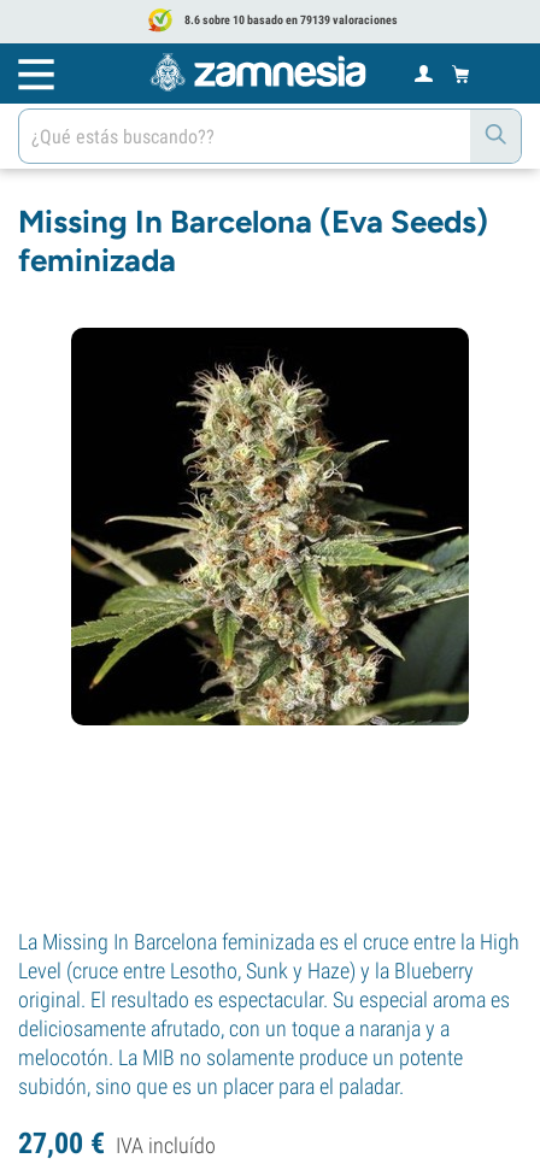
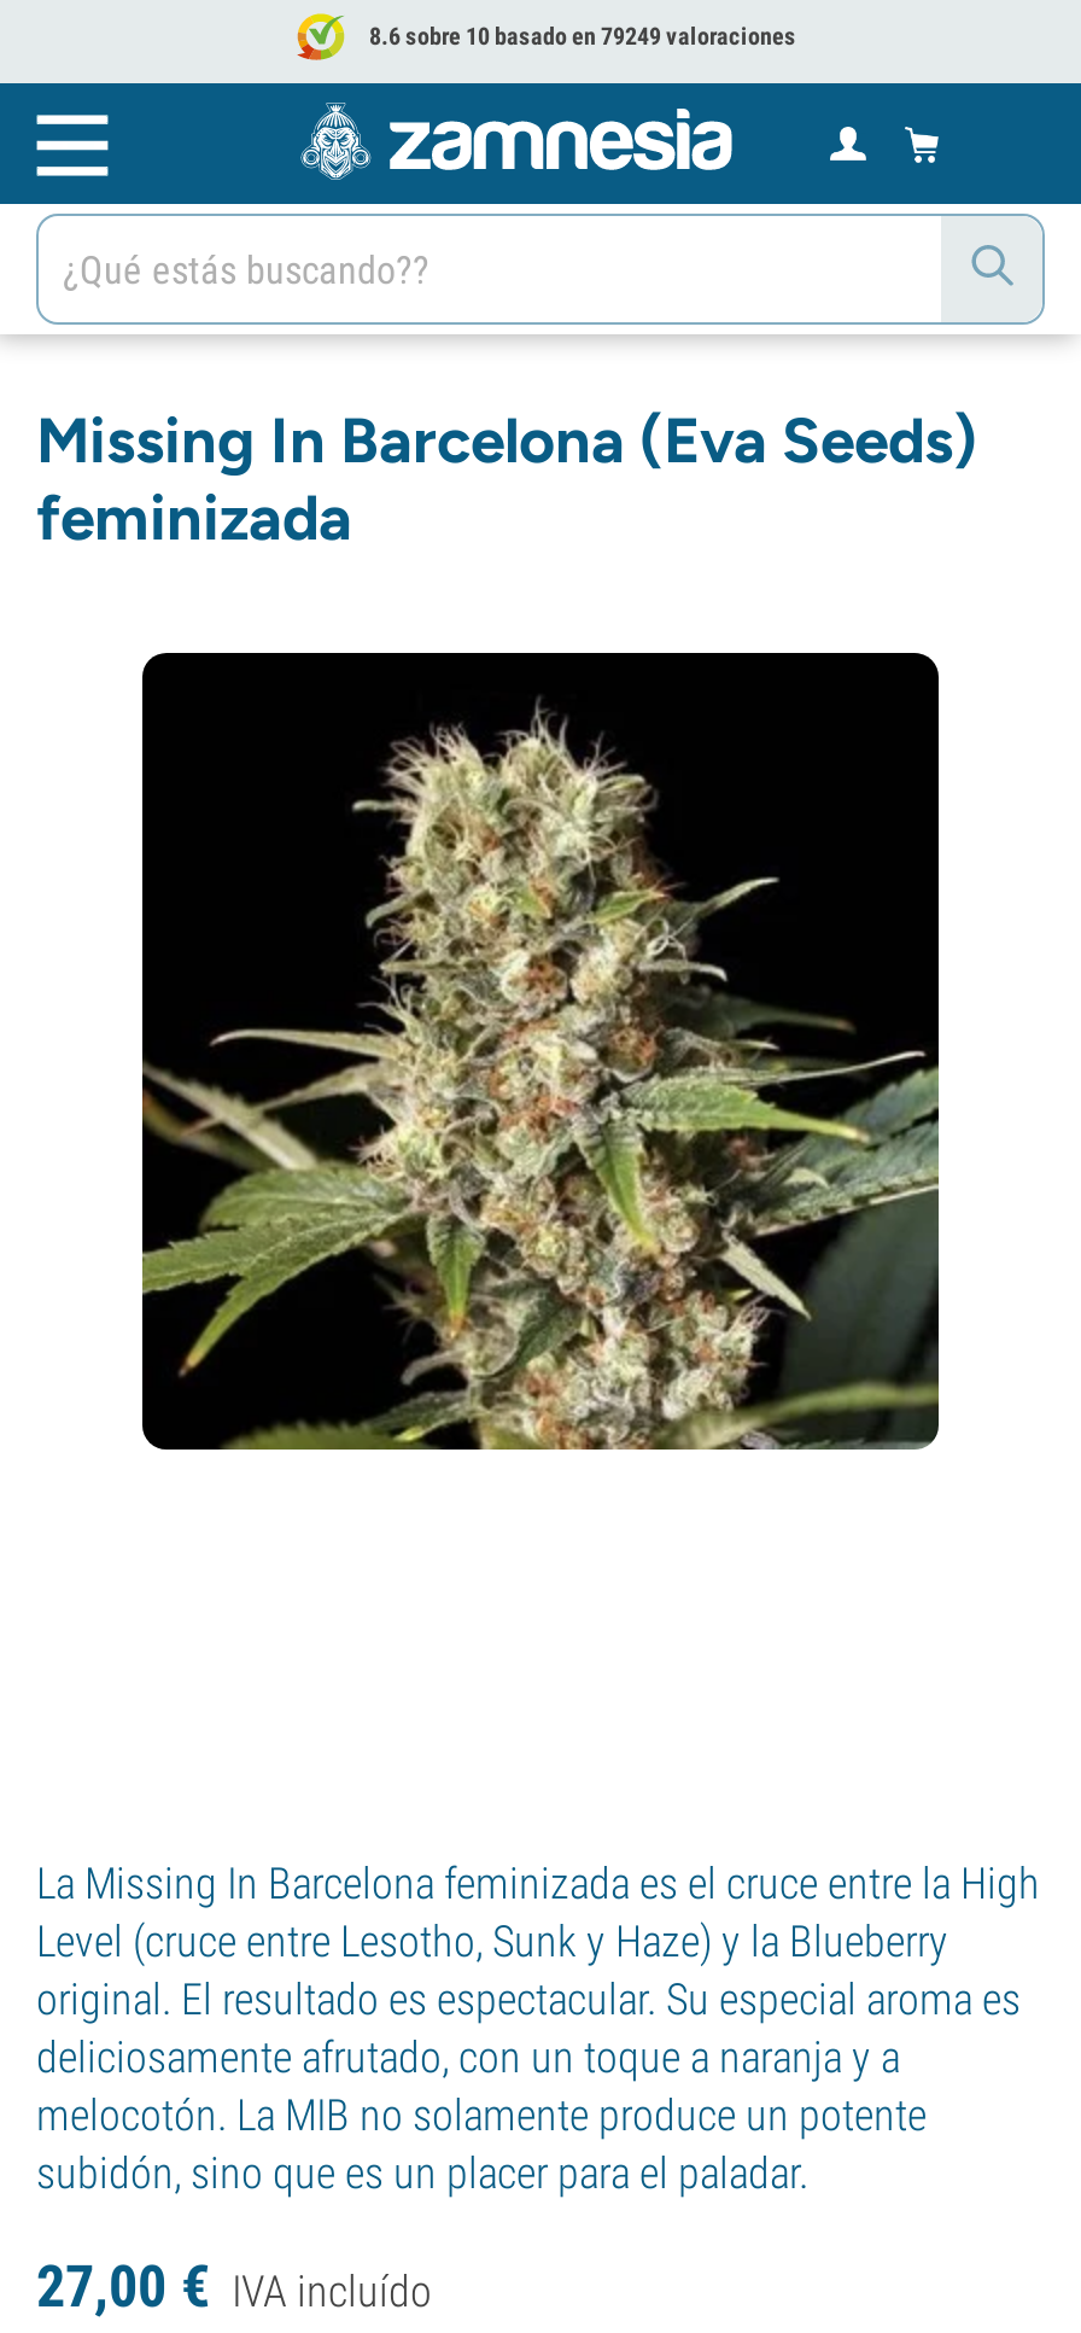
- 8.6 sobre 10 basado en 79139 valoraciones
+ 8.6 sobre 10 basado en 79249 valoraciones
